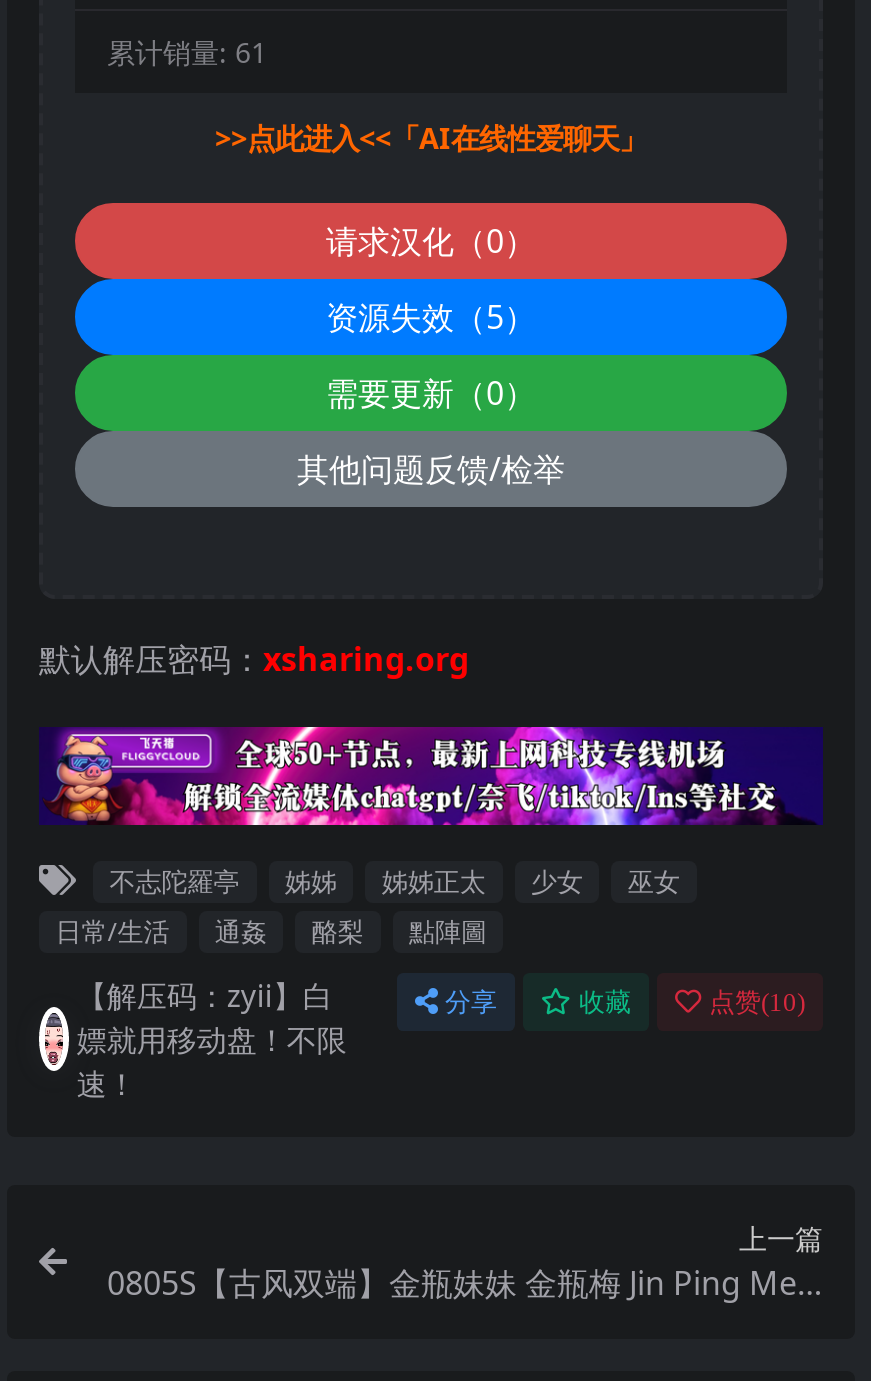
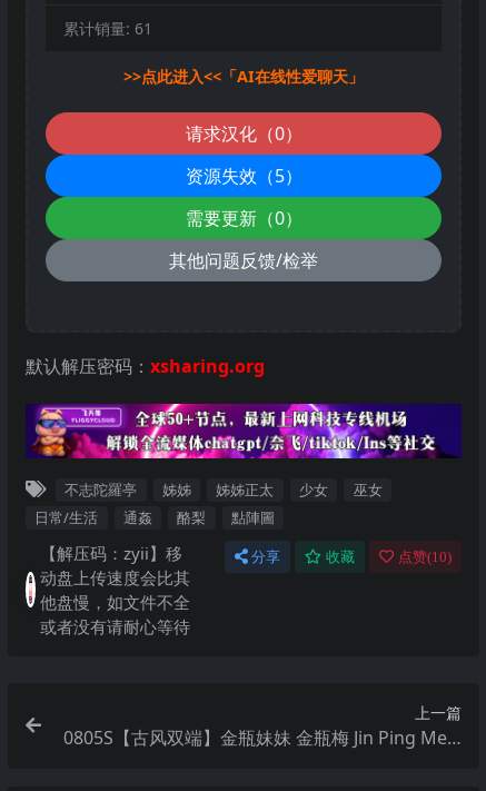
- 【解压码：zyii】白
- 嫖就用移动盘！不限
- 速！
+ 【解压码：zyii】移
+ 动盘上传速度会比其
+ 他盘慢，如文件不全
+ 或者没有请耐心等待
